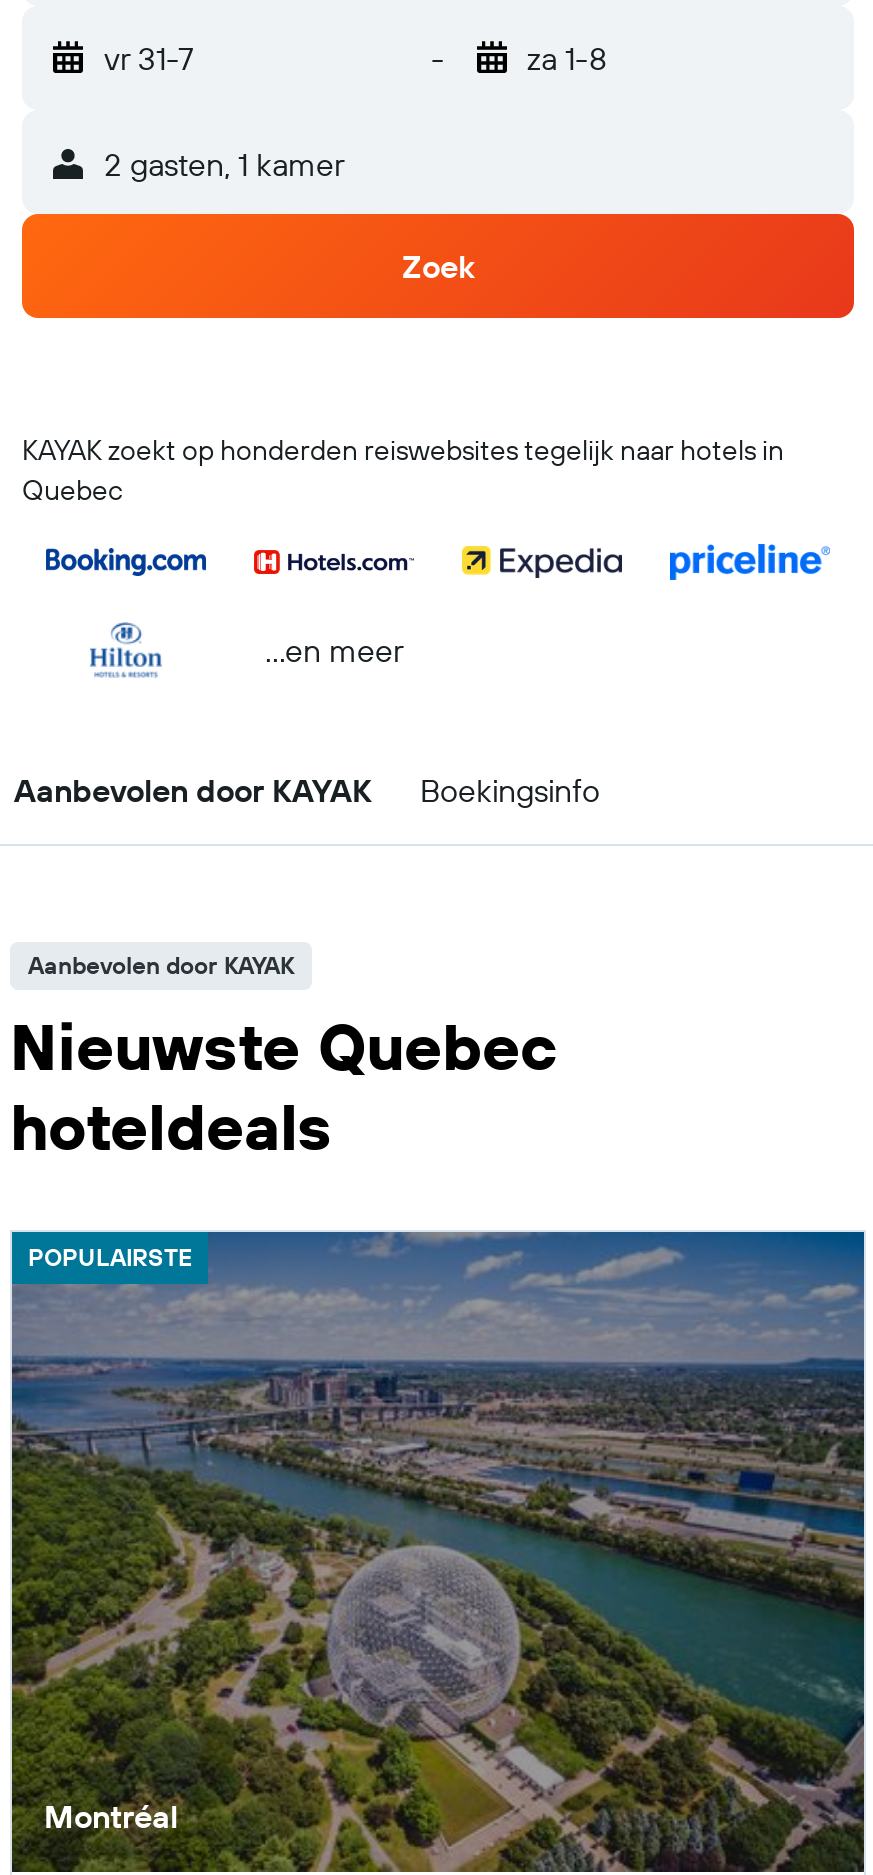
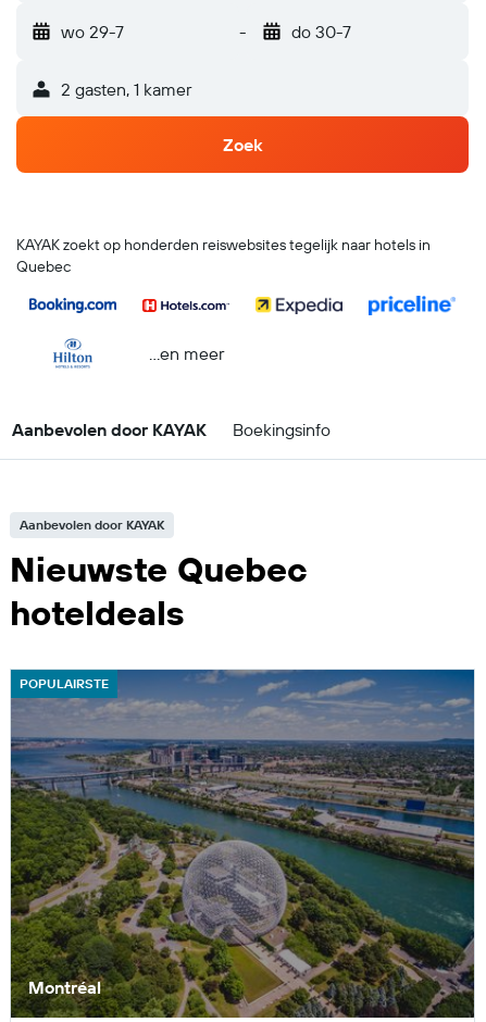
- vr 31-7
+ wo 29-7

- za 1-8
+ do 30-7
